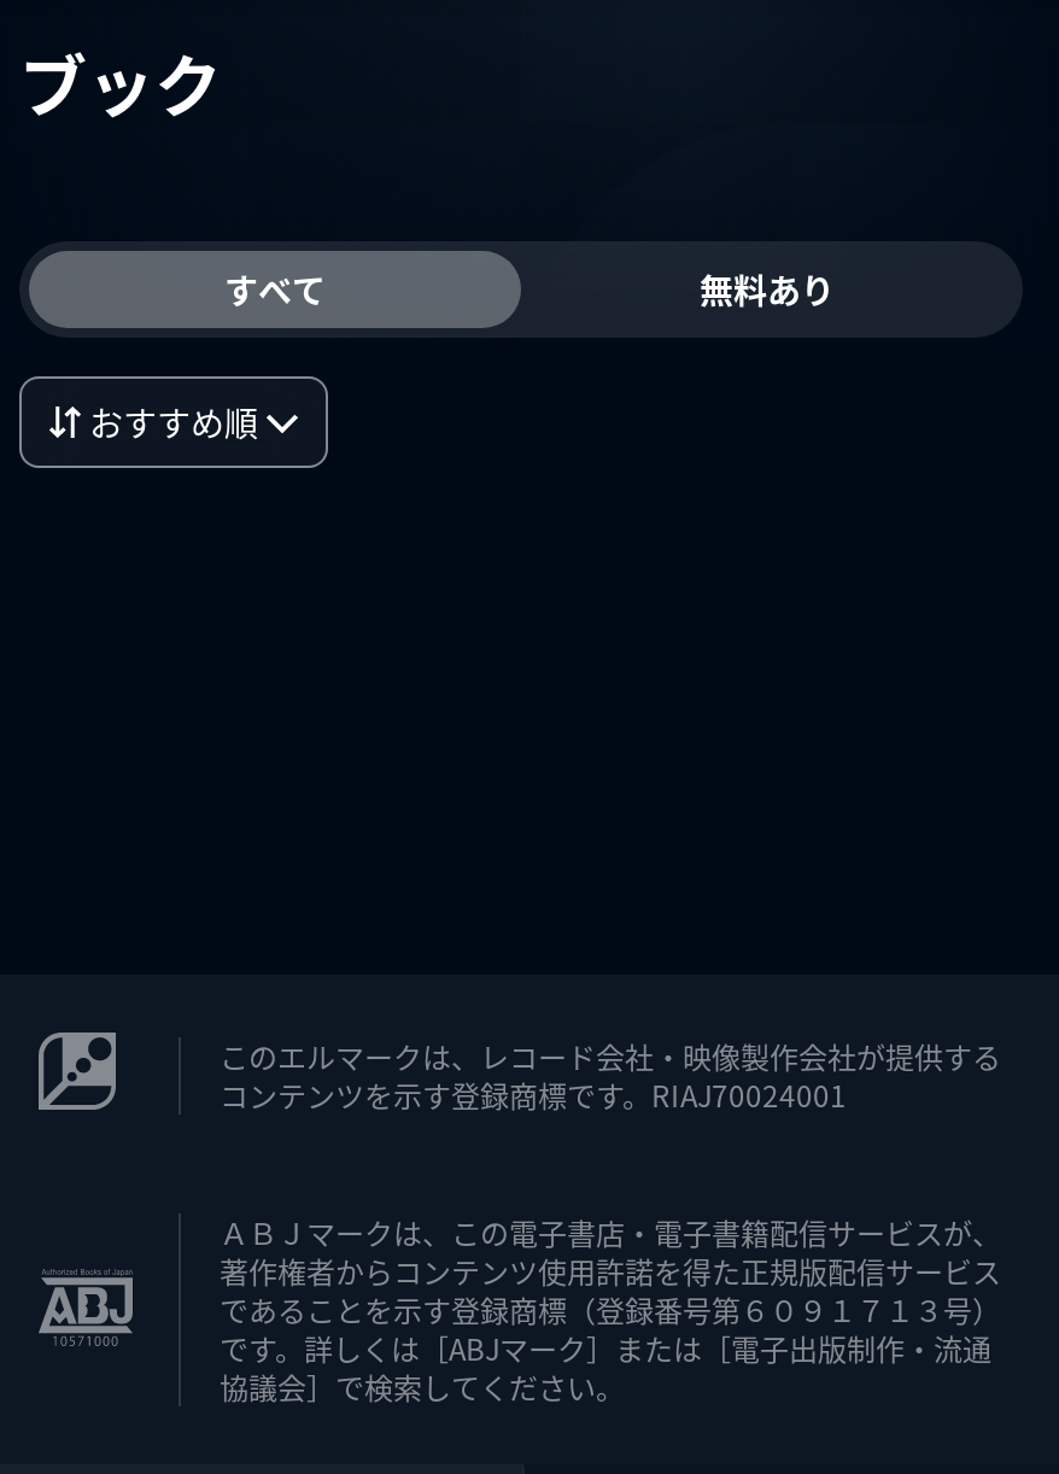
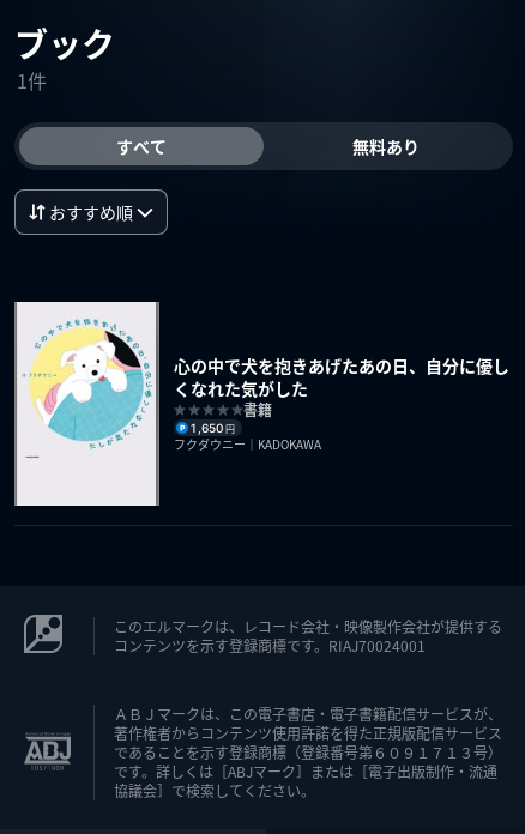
+ 1件

+ [image]
+ 心の中で犬を抱きあげたあの日、自分に優し
+ くなれた気がした
+ 書籍
+ 1,650円
+ フクダウニー｜KADOKAWA
